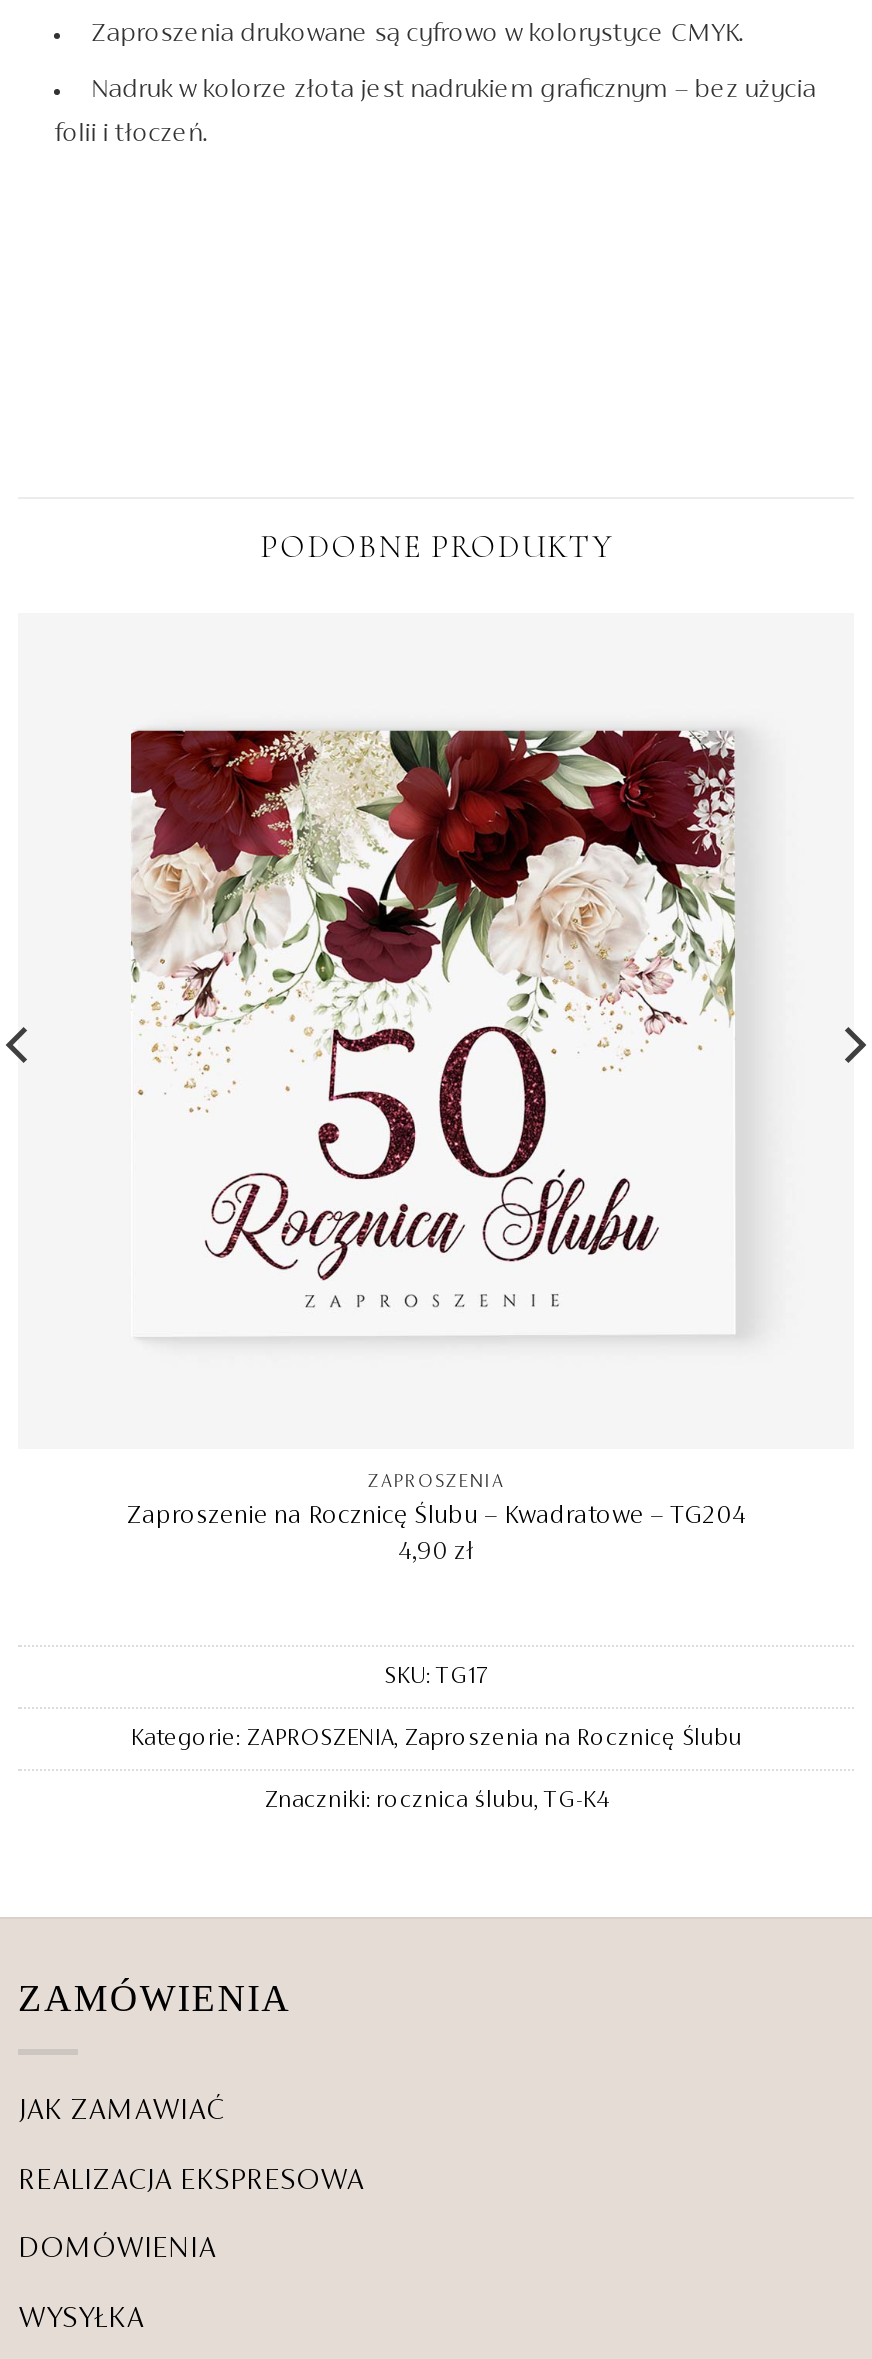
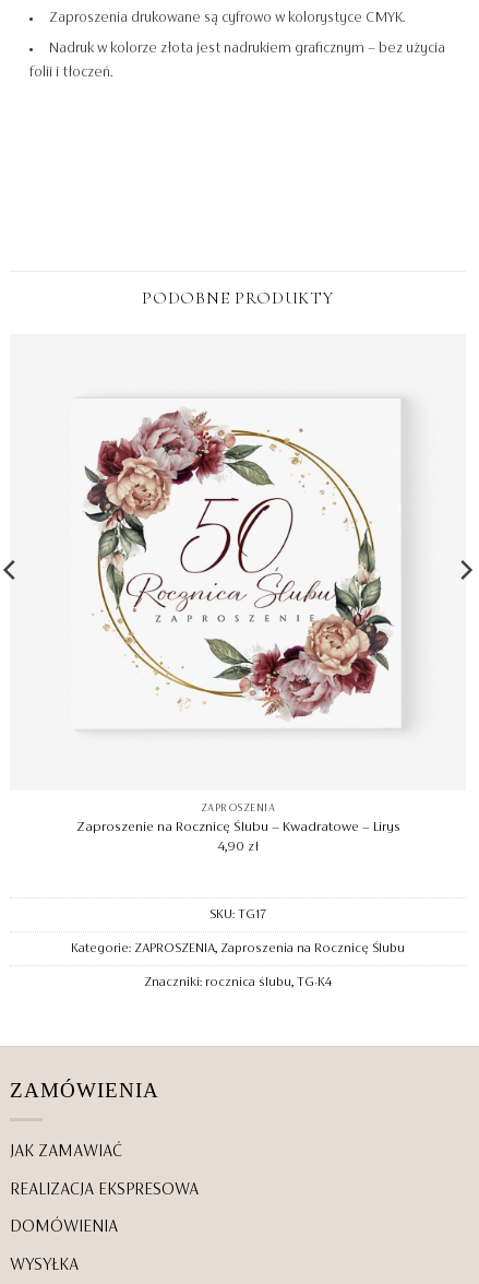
- [image]
+ [image]

- Zaproszenie na Rocznicę Ślubu – Kwadratowe – TG204
+ Zaproszenie na Rocznicę Ślubu – Kwadratowe – Lirys
